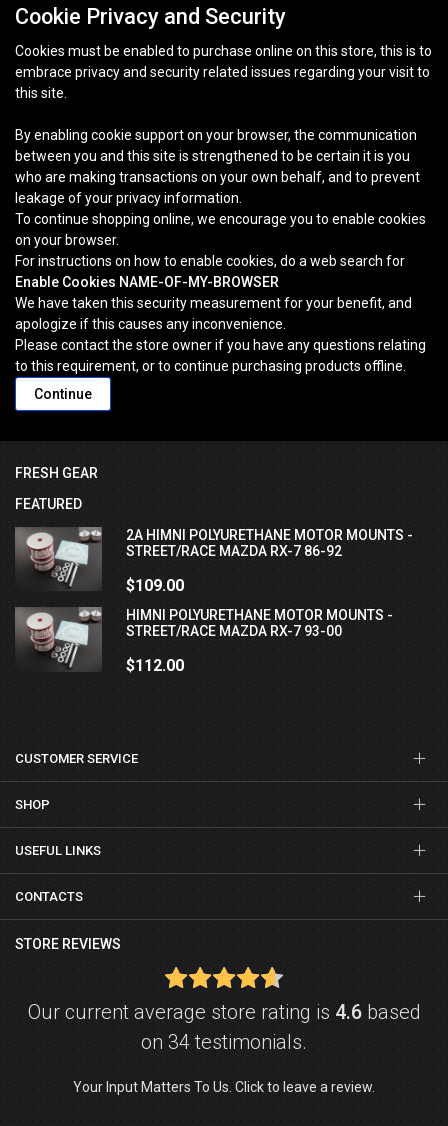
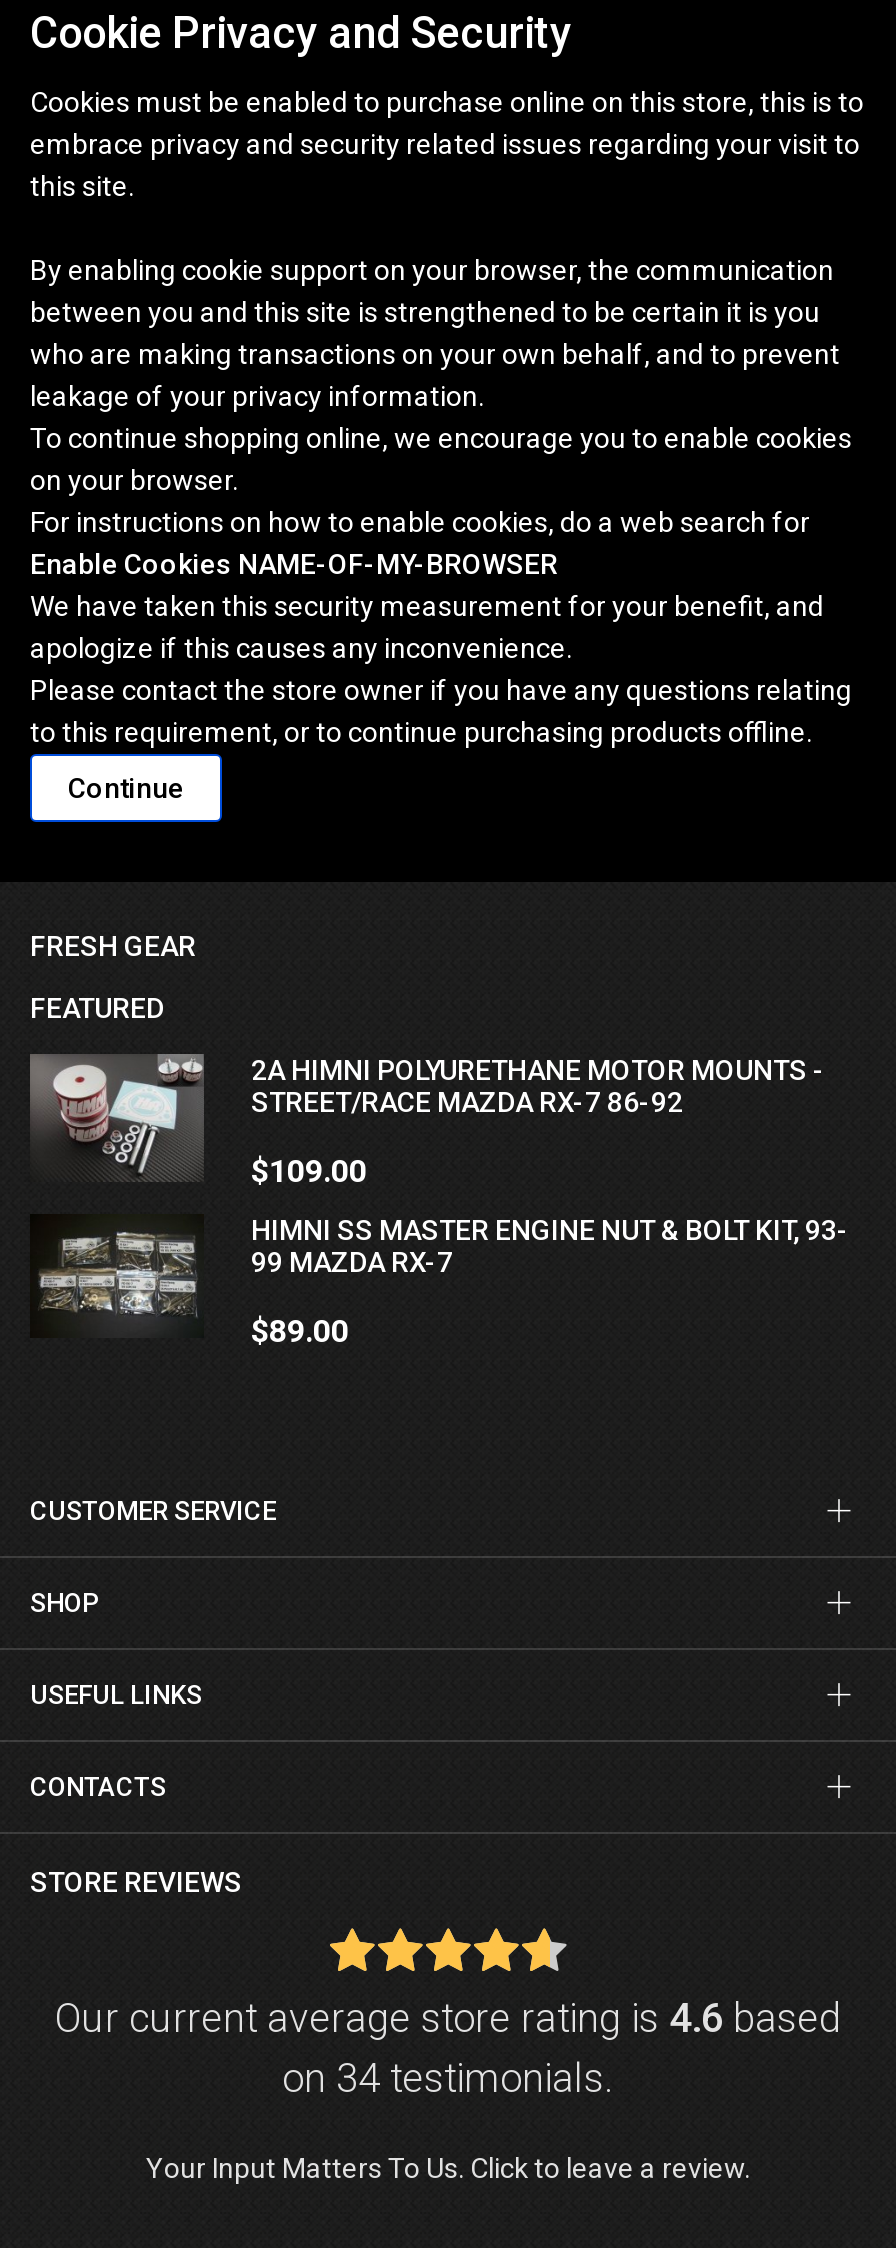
- [image]
- HIMNI POLYURETHANE MOTOR MOUNTS -
- STREET/RACE MAZDA RX-7 93-00
+ [image]
+ HIMNI SS MASTER ENGINE NUT & BOLT KIT, 93-
+ 99 MAZDA RX-7

- $112.00
+ $89.00
